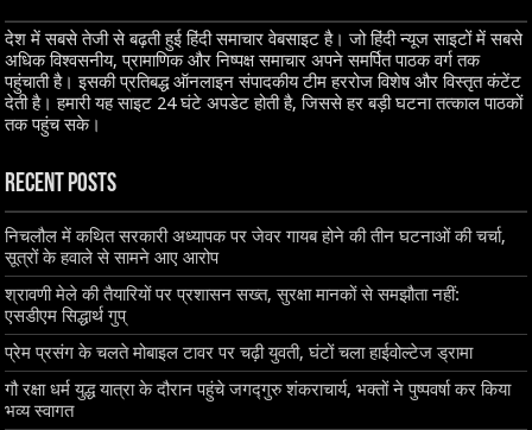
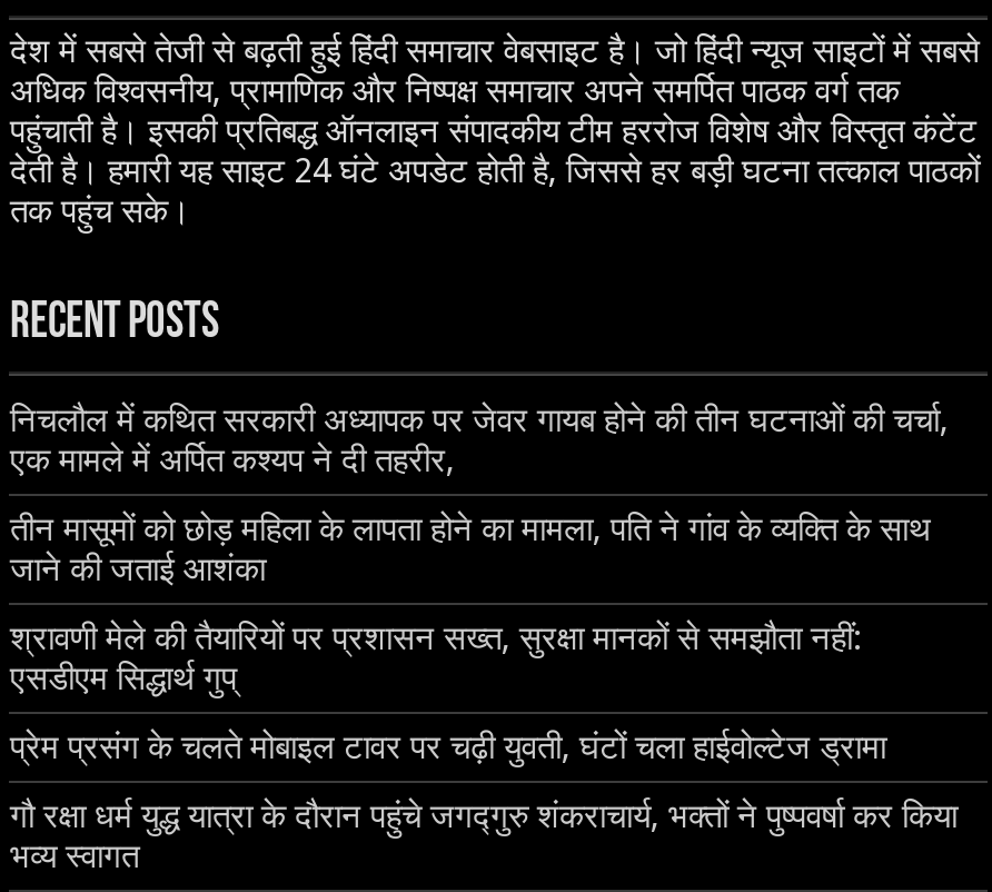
- सूत्रों के हवाले से सामने आए आरोप
+ एक मामले में अर्पित कश्यप ने दी तहरीर,
+ तीन मासूमों को छोड़ महिला के लापता होने का मामला, पति ने गांव के व्यक्ति के साथ
+ जाने की जताई आशंका
